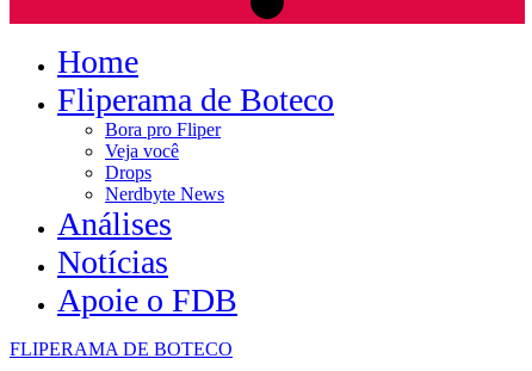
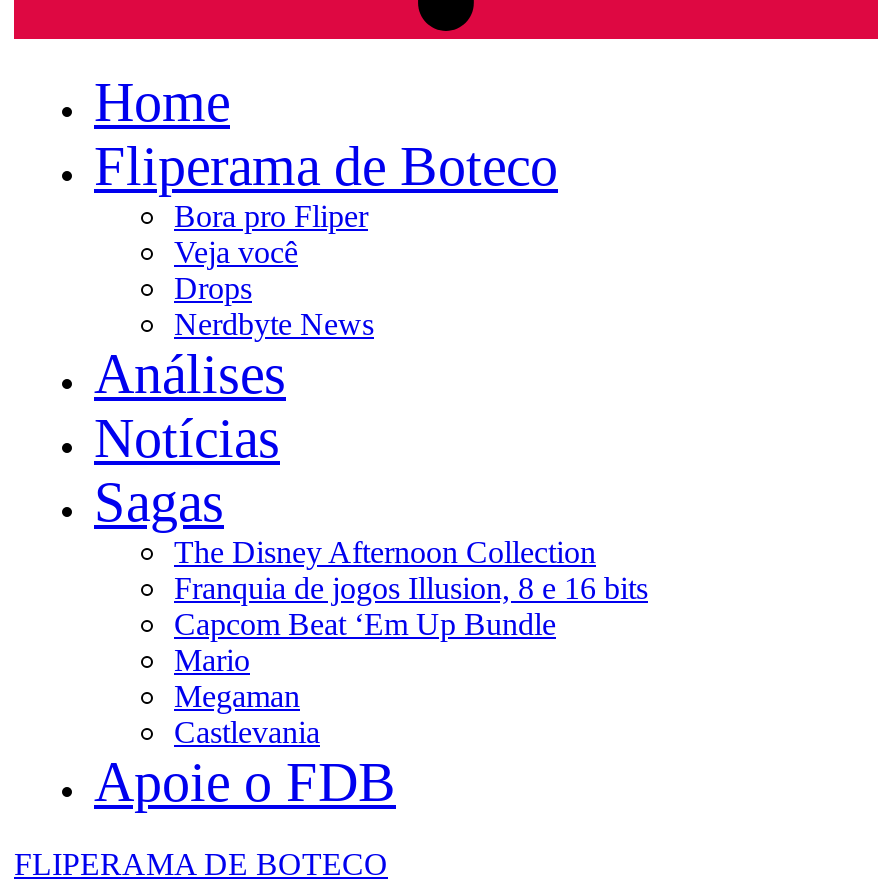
+ Sagas
+ The Disney Afternoon Collection
+ Franquia de jogos Illusion, 8 e 16 bits
+ Capcom Beat ‘Em Up Bundle
+ Mario
+ Megaman
+ Castlevania
